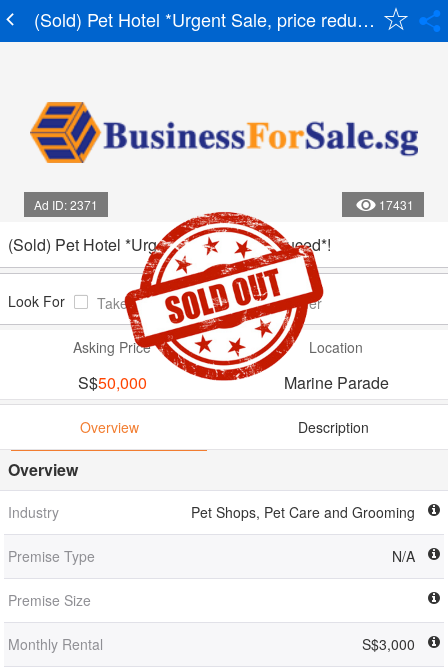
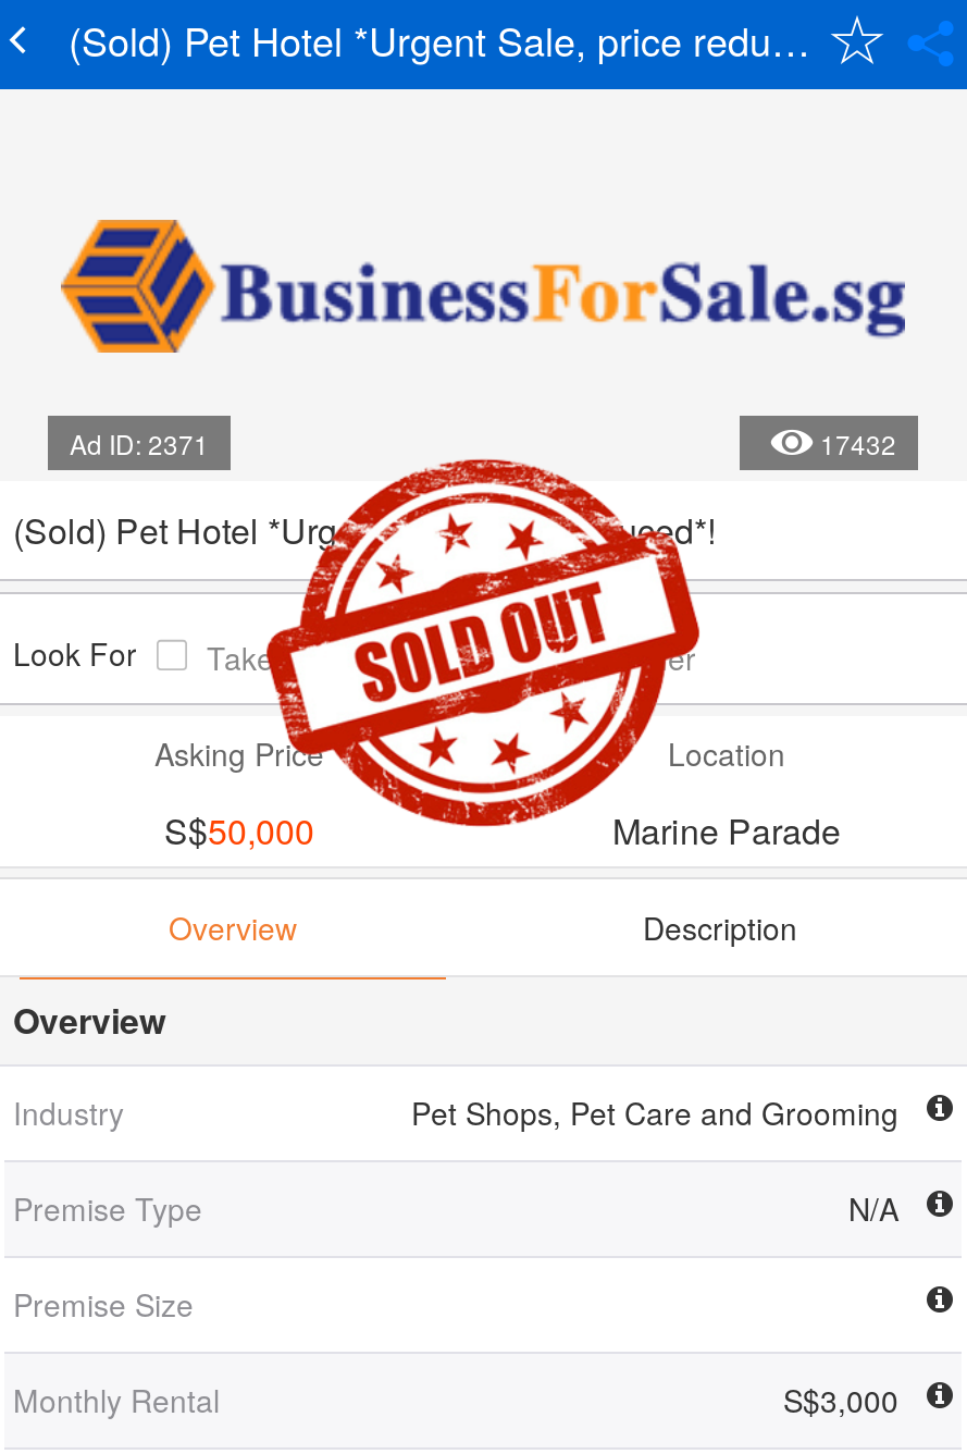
- 17431
+ 17432
